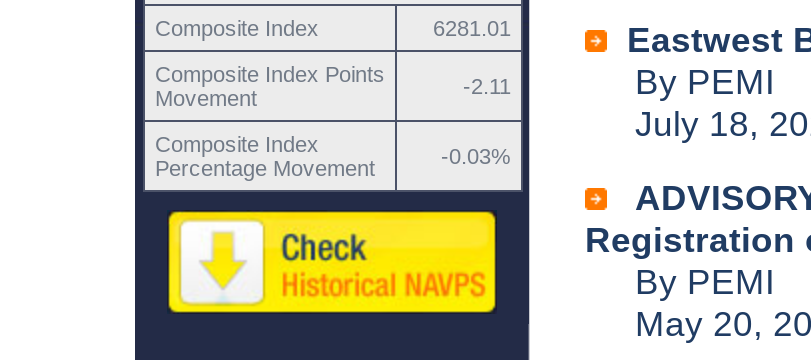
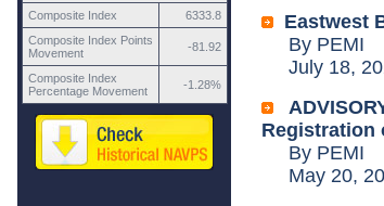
- 6281.01
+ 6333.8

- -2.11
+ -81.92

- -0.03%
+ -1.28%
